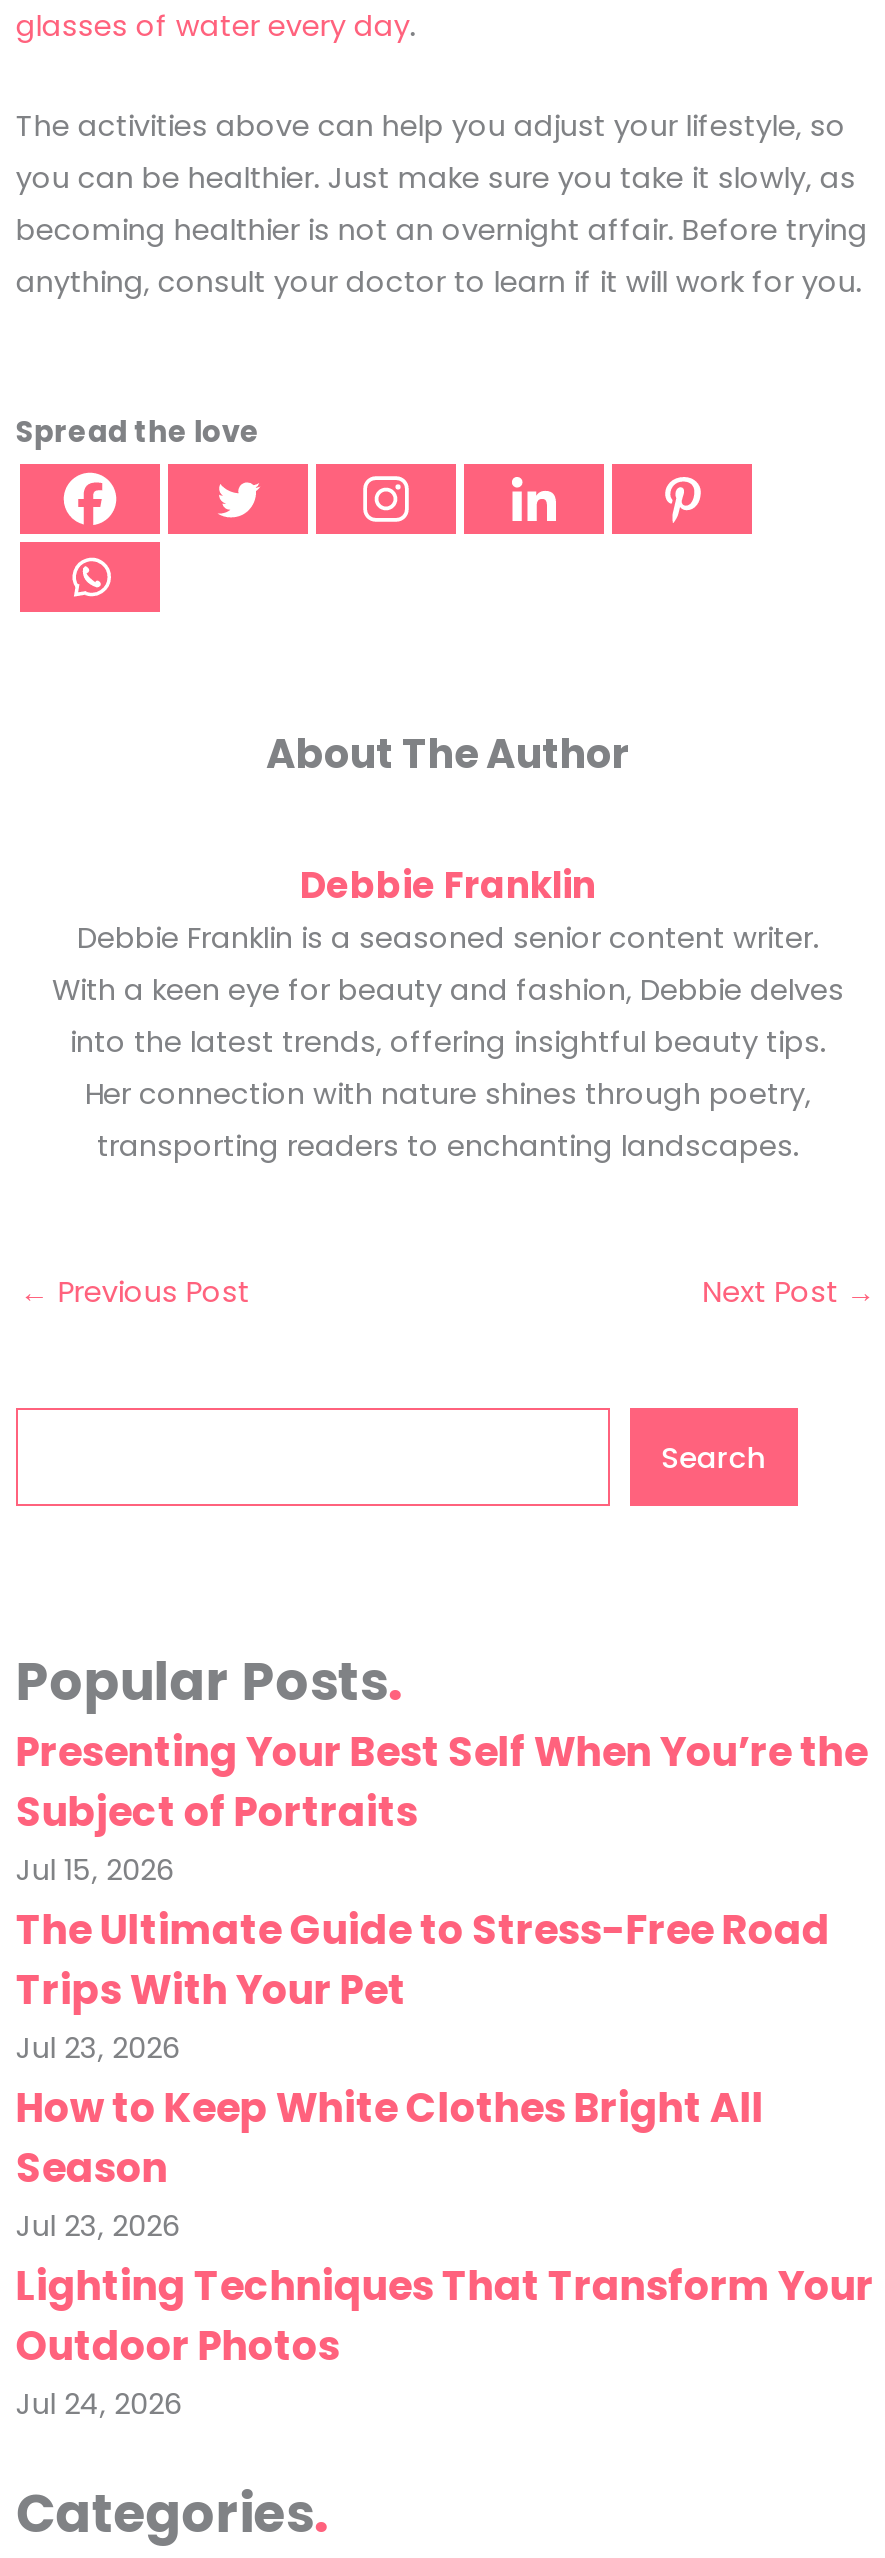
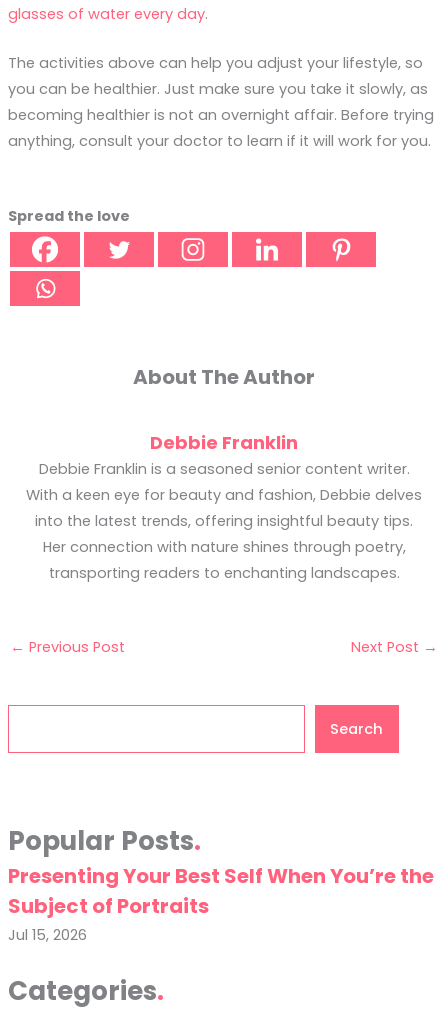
- The Ultimate Guide to Stress-Free Road
- Trips With Your Pet
- Jul 23, 2026
- How to Keep White Clothes Bright All
- Season
- Jul 23, 2026
- Lighting Techniques That Transform Your
- Outdoor Photos
- Jul 24, 2026
